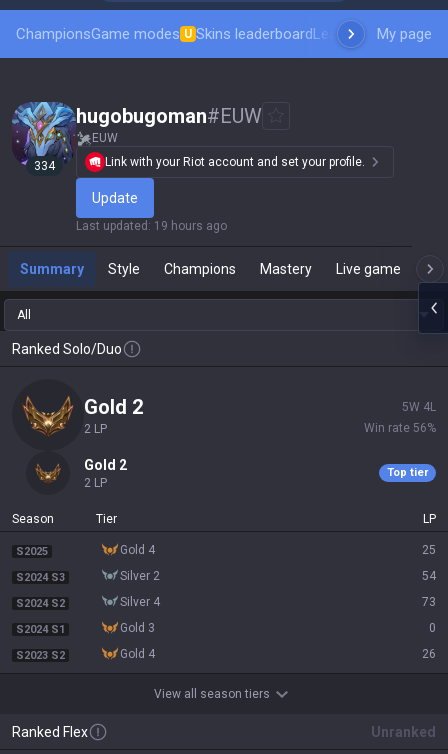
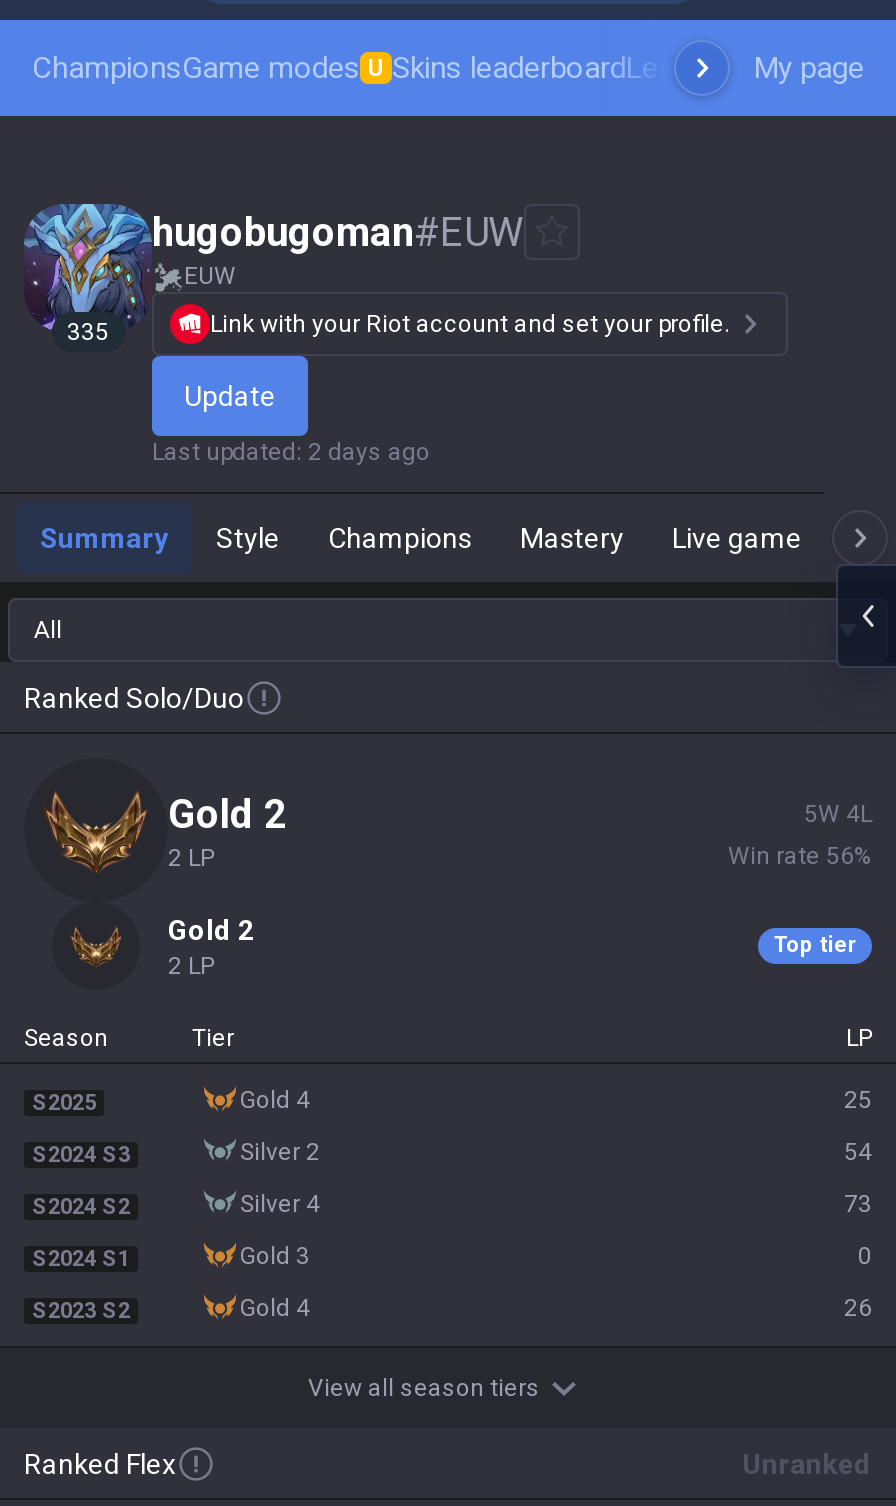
- 334
+ 335

- Last updated: 19 hours ago
+ Last updated: 2 days ago
